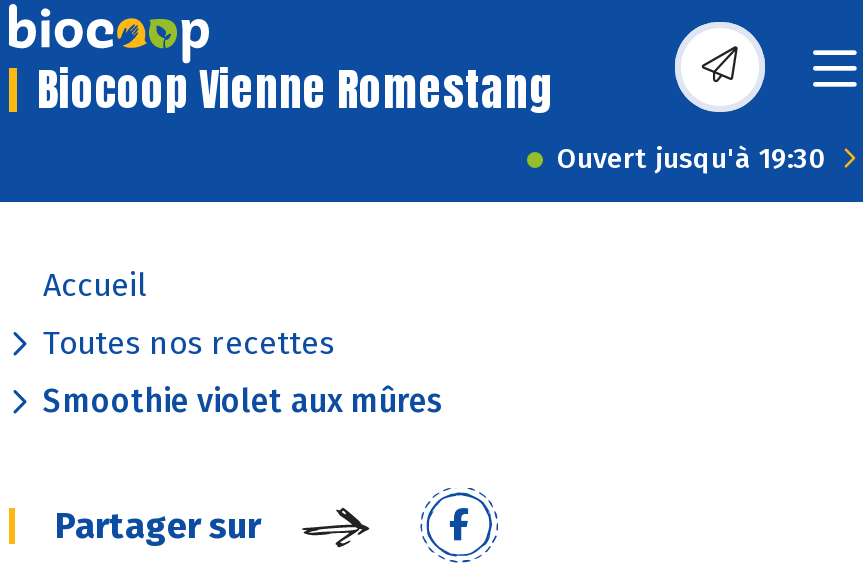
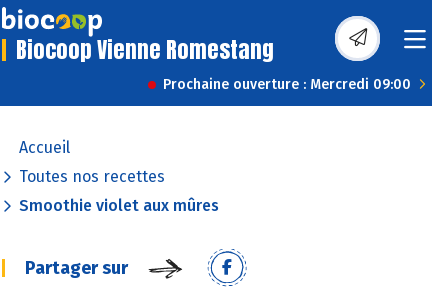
- Ouvert jusqu'à 19:30
+ Prochaine ouverture : Mercredi 09:00
